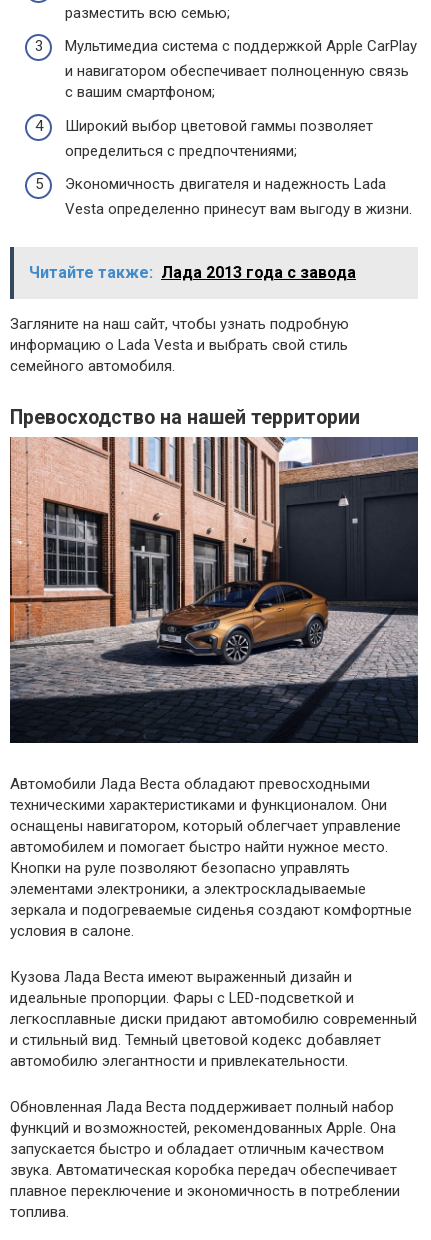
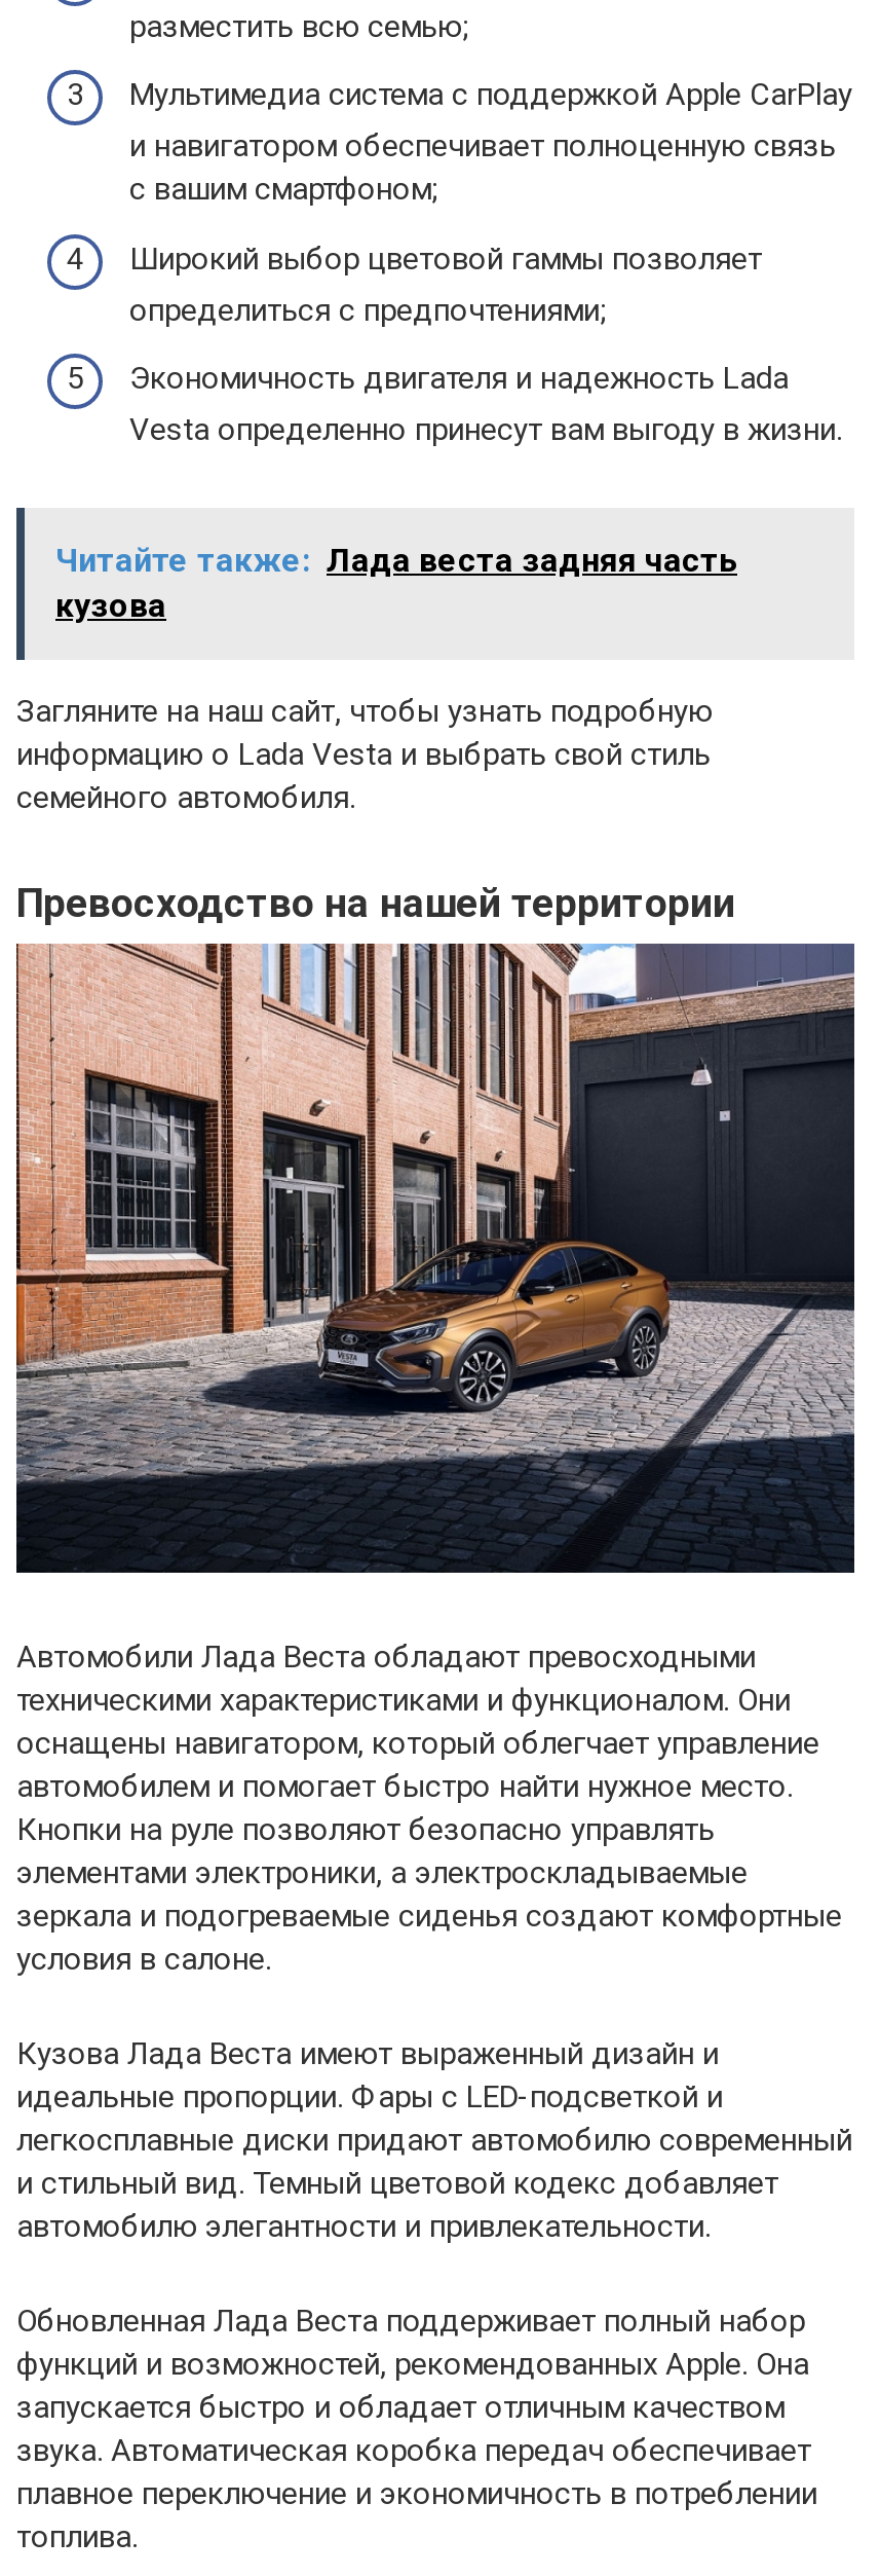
- Читайте также: Лада 2013 года с завода
+ Читайте также: Лада веста задняя часть
+ кузова
